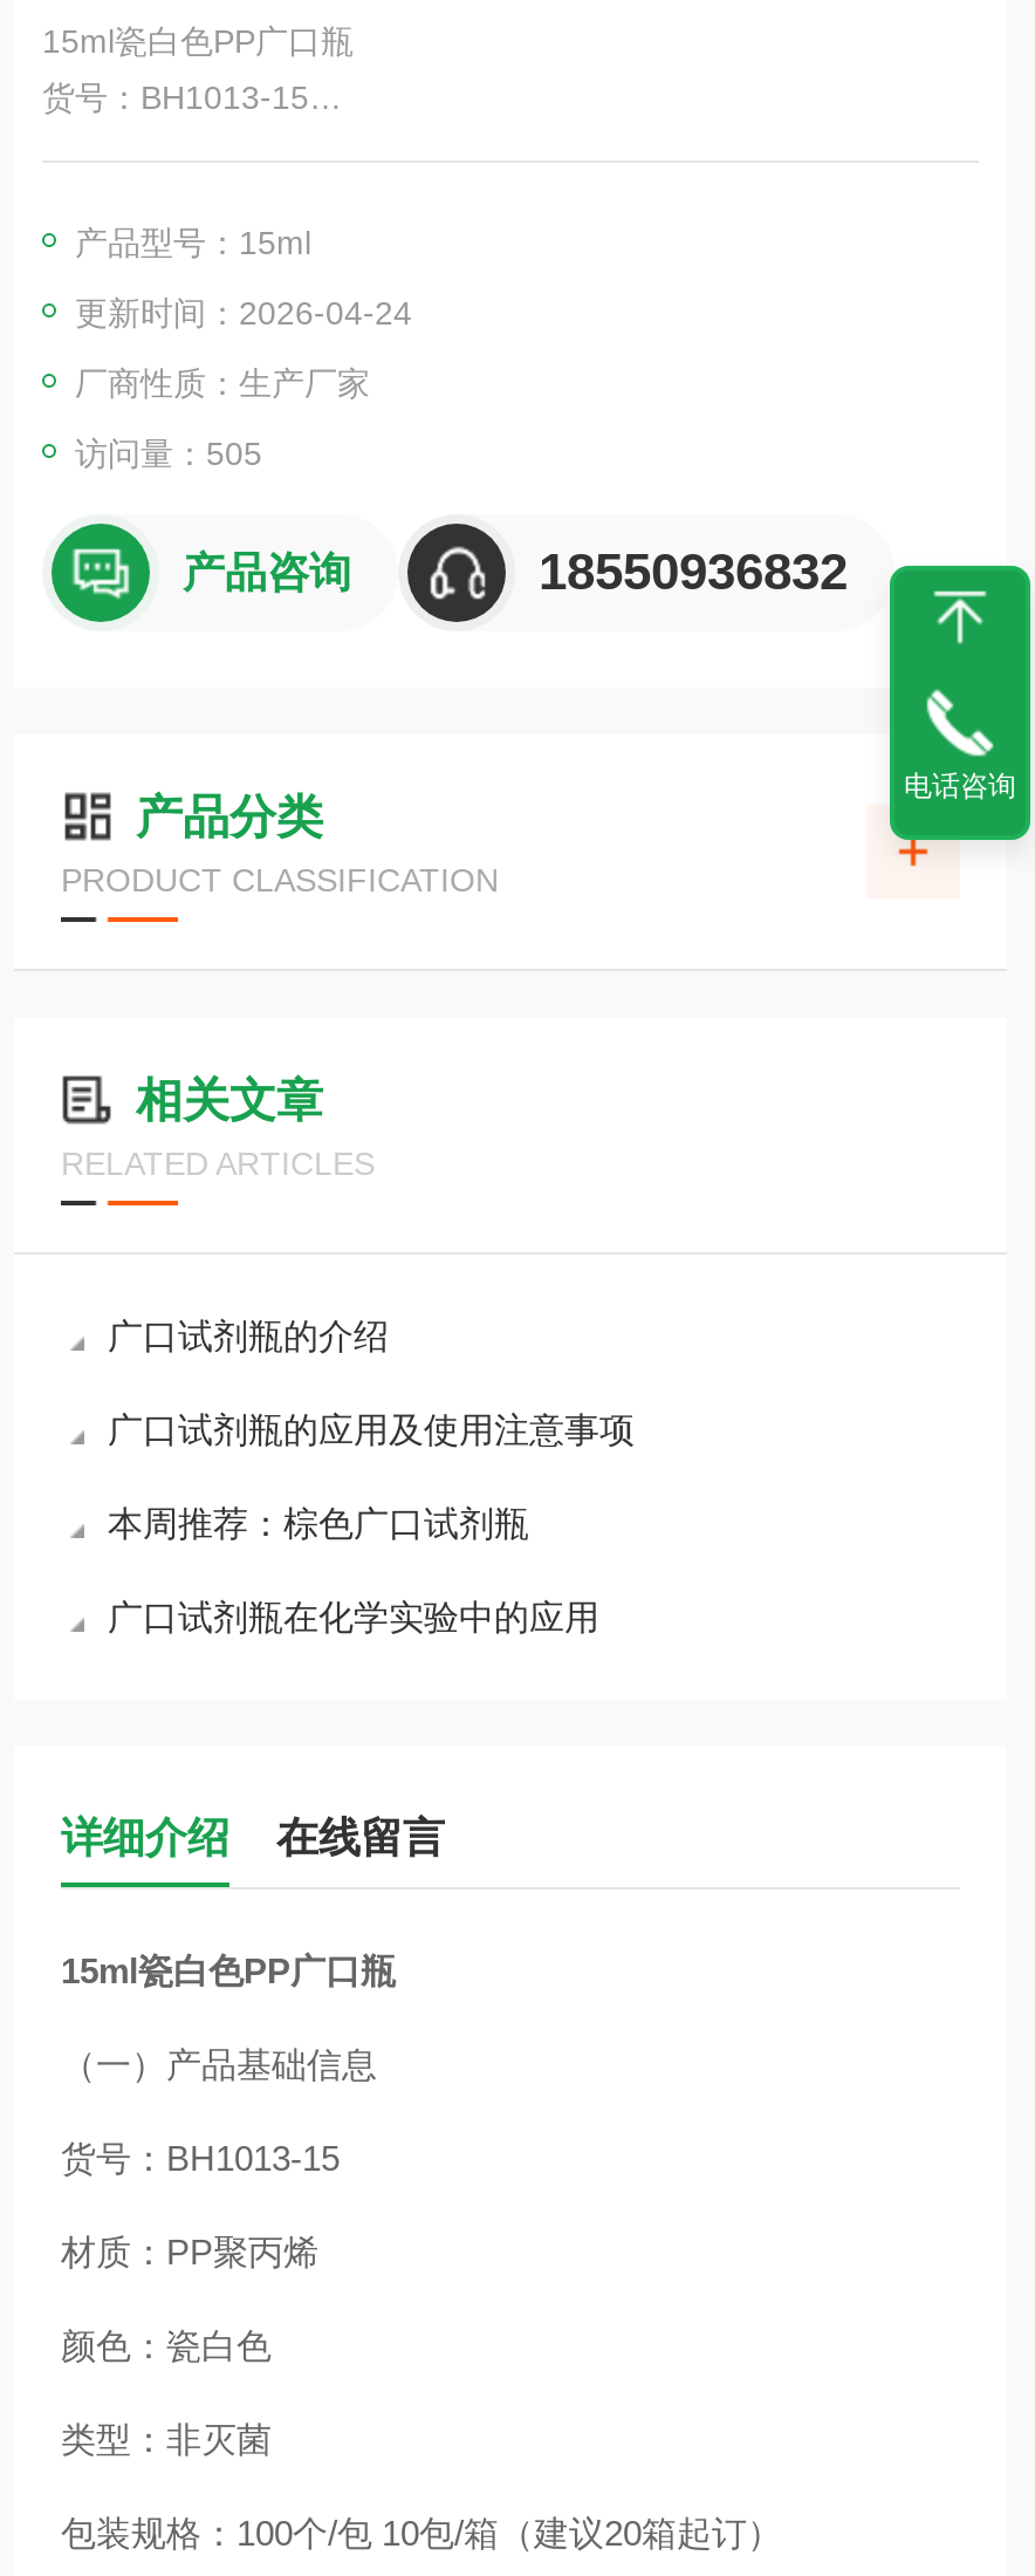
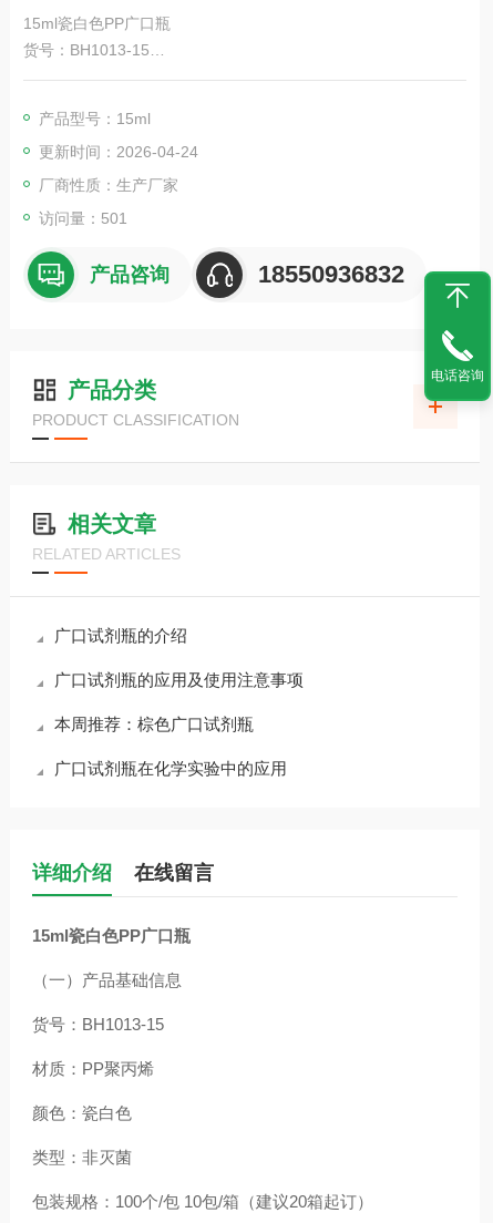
- 访问量：505
+ 访问量：501
